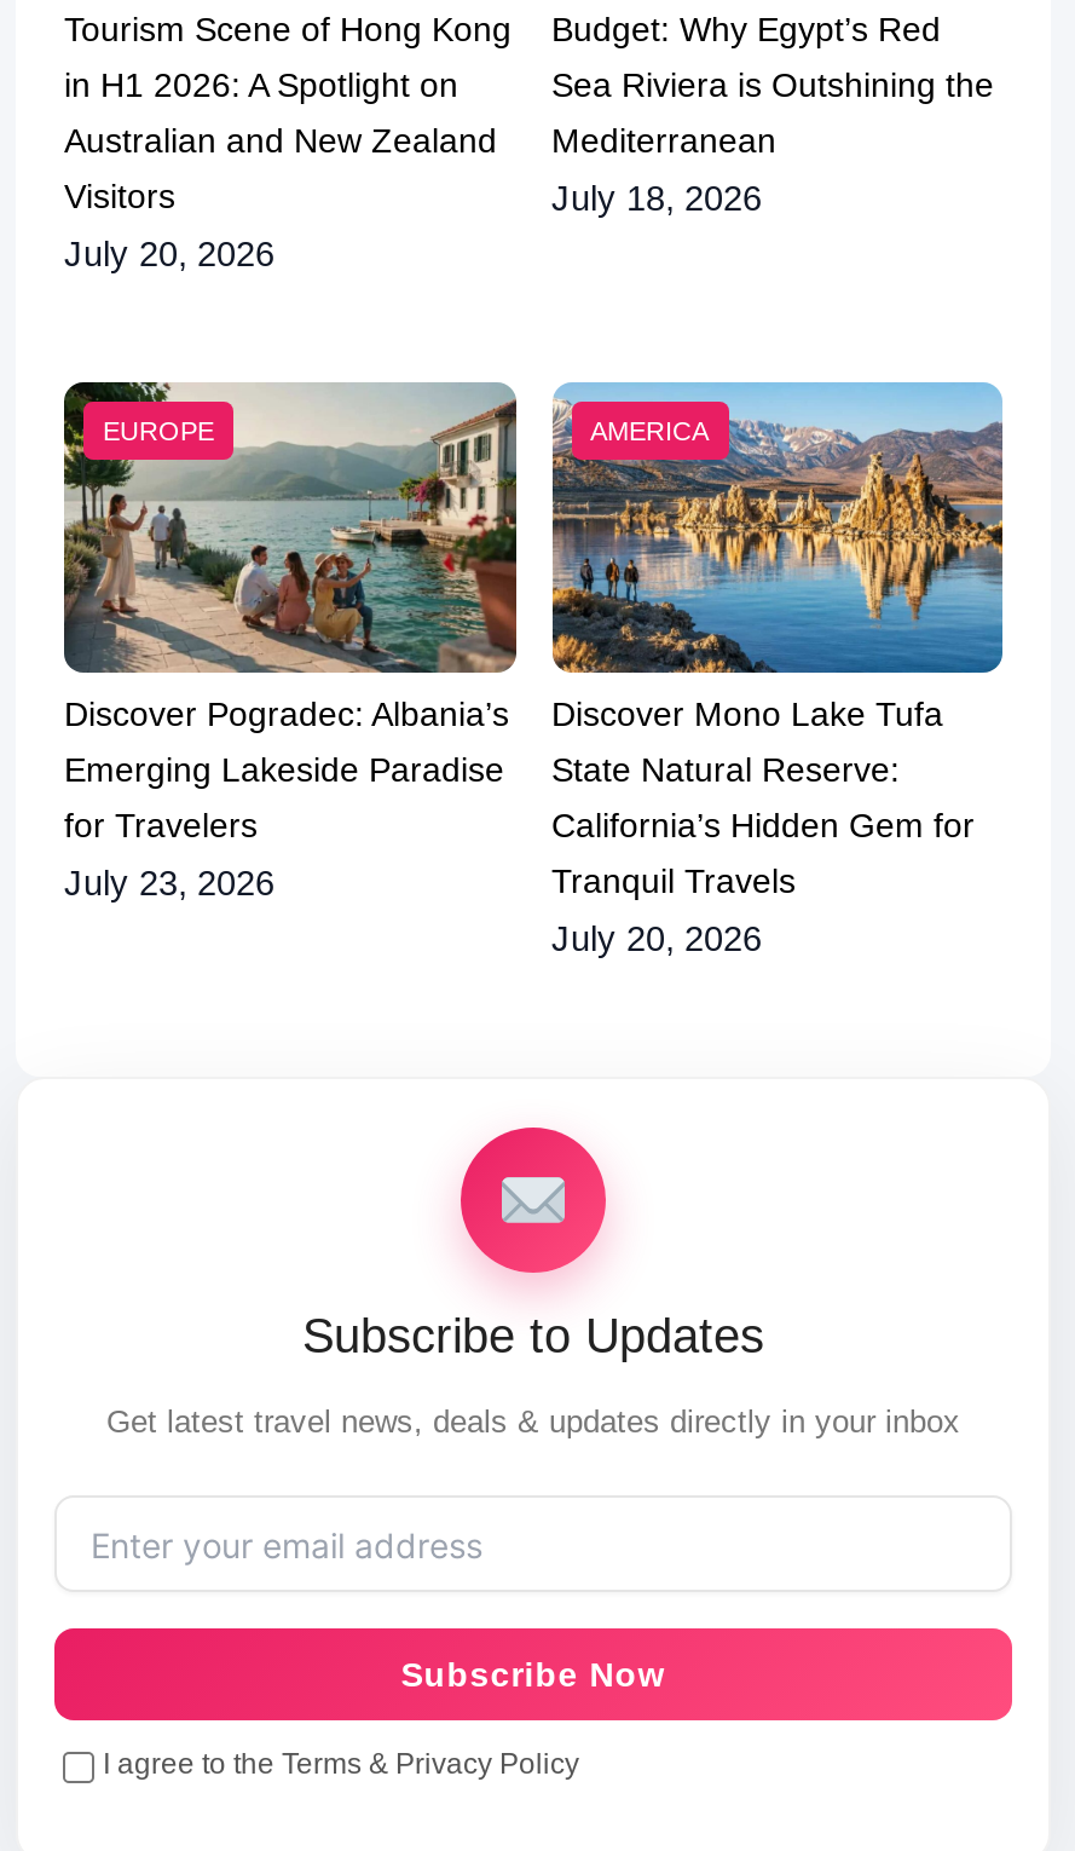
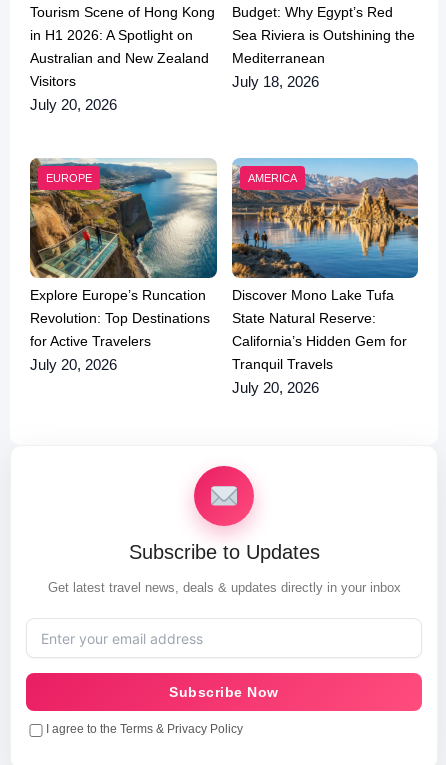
- [image]
- Discover Pogradec: Albania’s
- Emerging Lakeside Paradise
- for Travelers
+ [image]
+ Explore Europe’s Runcation
+ Revolution: Top Destinations
+ for Active Travelers

- July 23, 2026
+ July 20, 2026
